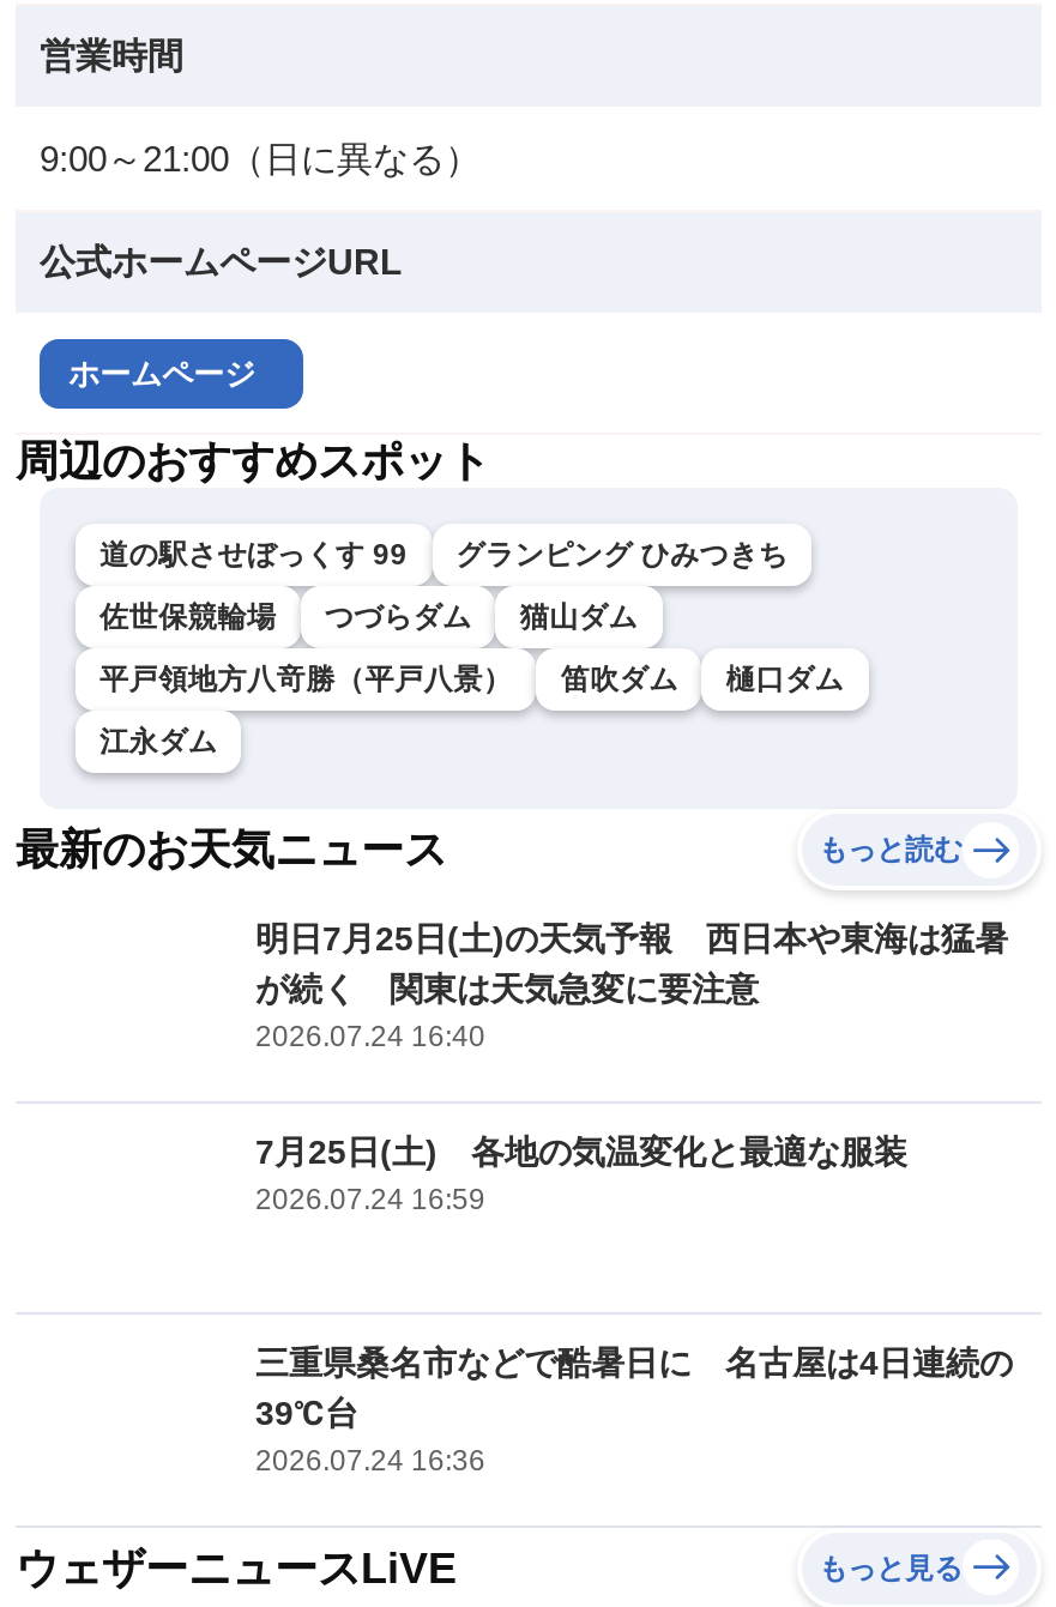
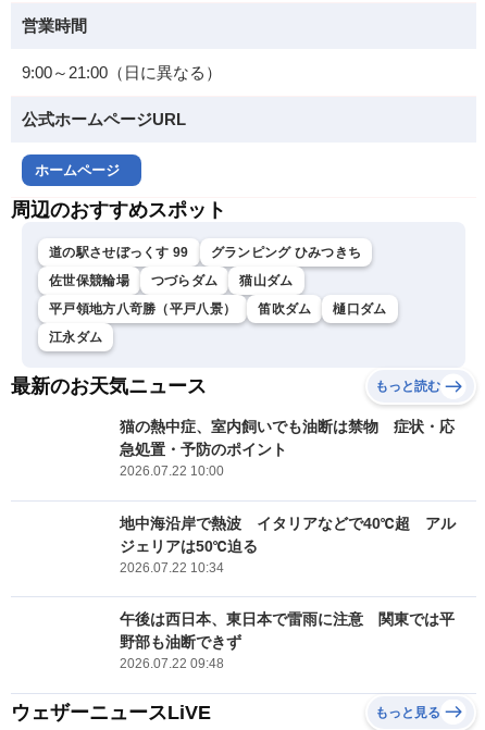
- 明日7月25日(土)の天気予報 西日本や東海は猛暑
- が続く 関東は天気急変に要注意
- 2026.07.24 16:40
+ 猫の熱中症、室内飼いでも油断は禁物 症状・応
+ 急処置・予防のポイント
+ 2026.07.22 10:00

- 7月25日(土) 各地の気温変化と最適な服装
- 2026.07.24 16:59
+ 地中海沿岸で熱波 イタリアなどで40℃超 アル
+ ジェリアは50℃迫る
+ 2026.07.22 10:34

- 三重県桑名市などで酷暑日に 名古屋は4日連続の
- 39℃台
- 2026.07.24 16:36
+ 午後は西日本、東日本で雷雨に注意 関東では平
+ 野部も油断できず
+ 2026.07.22 09:48
